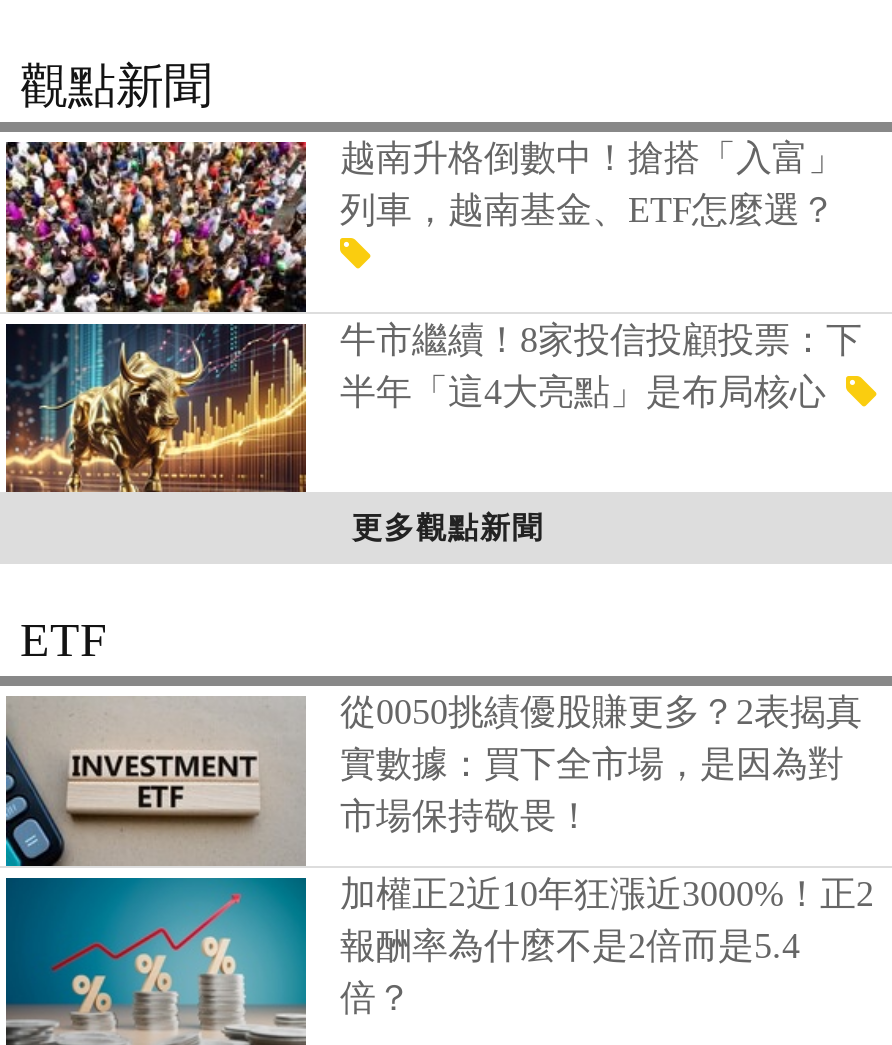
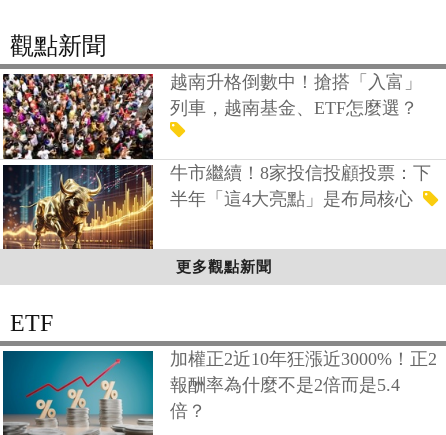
- [image]
- 從0050挑績優股賺更多？2表揭真
- 實數據：買下全市場，是因為對
- 市場保持敬畏！
